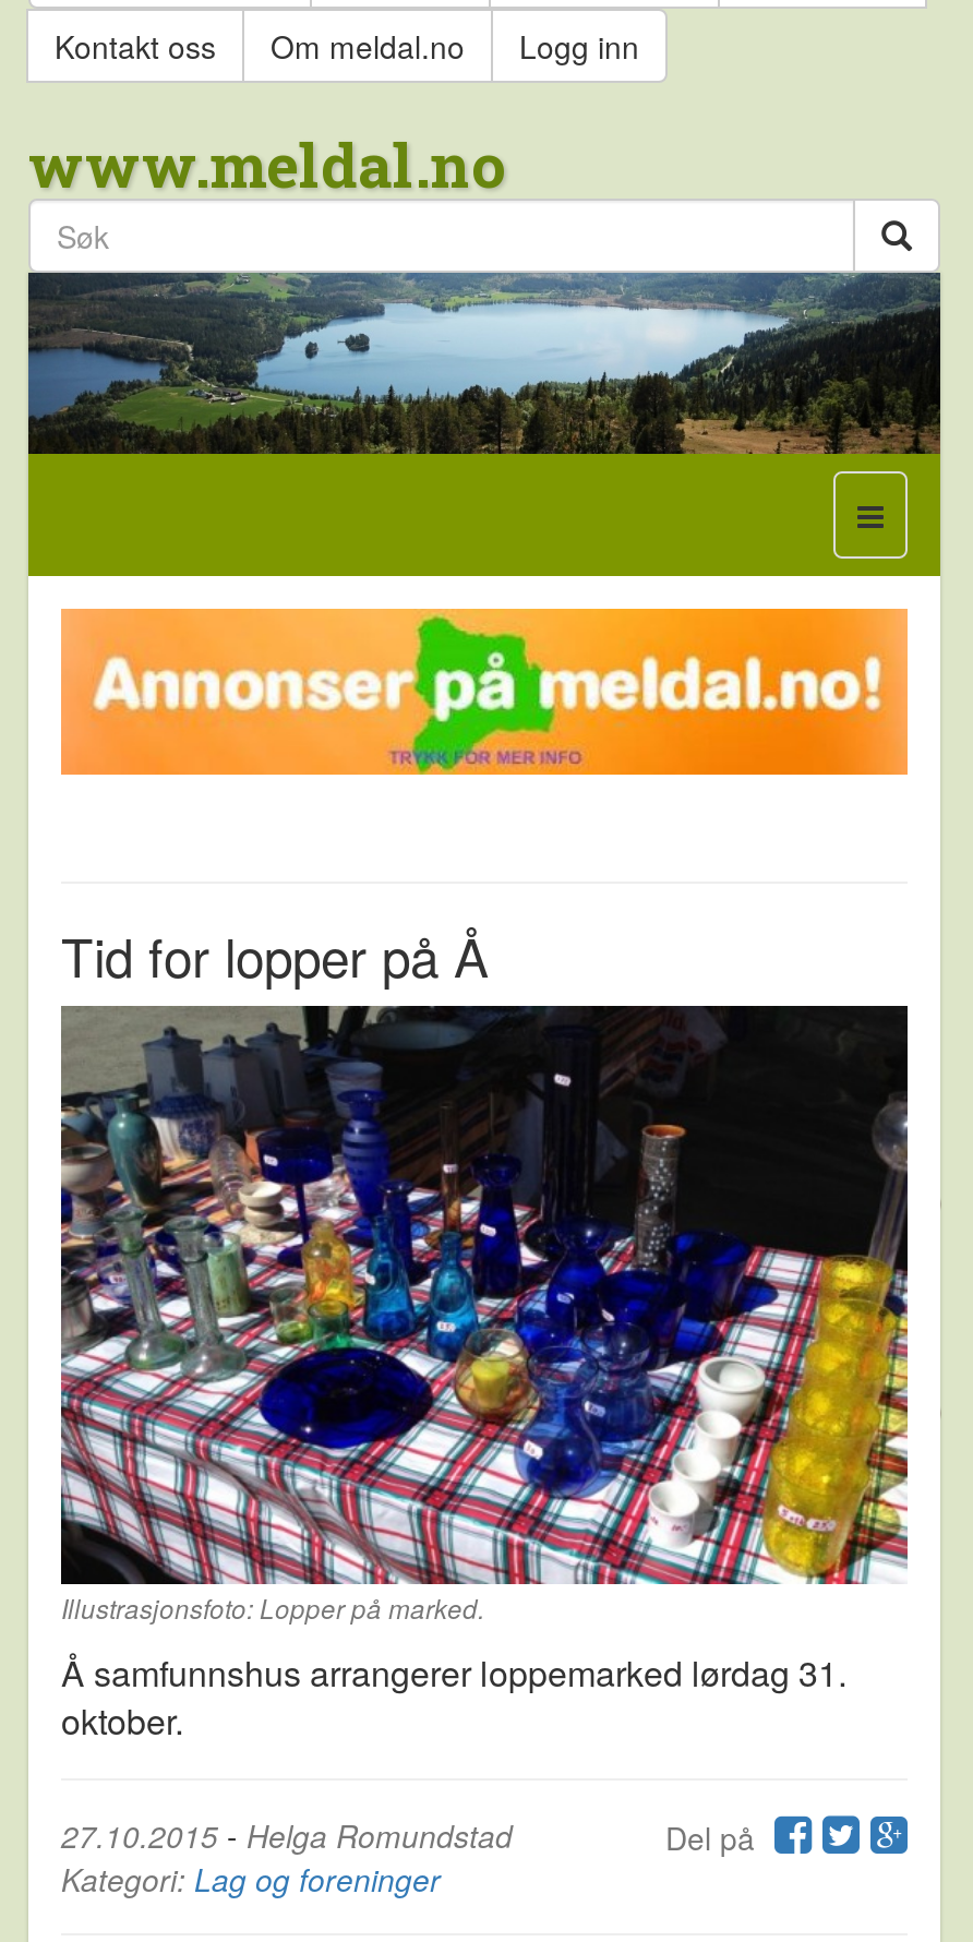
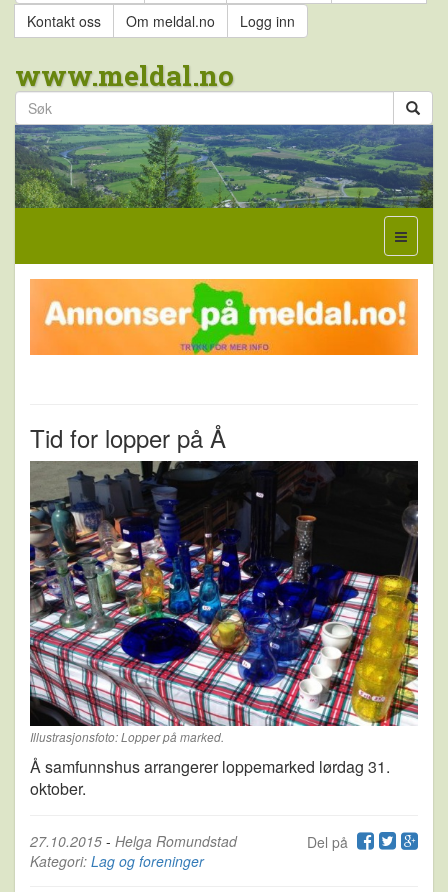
- [image]
+ [image]
